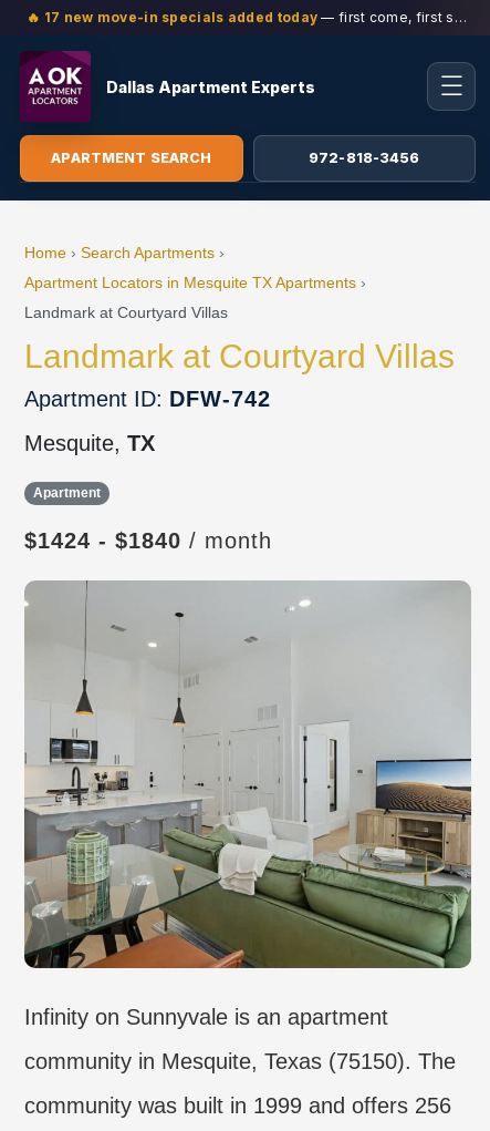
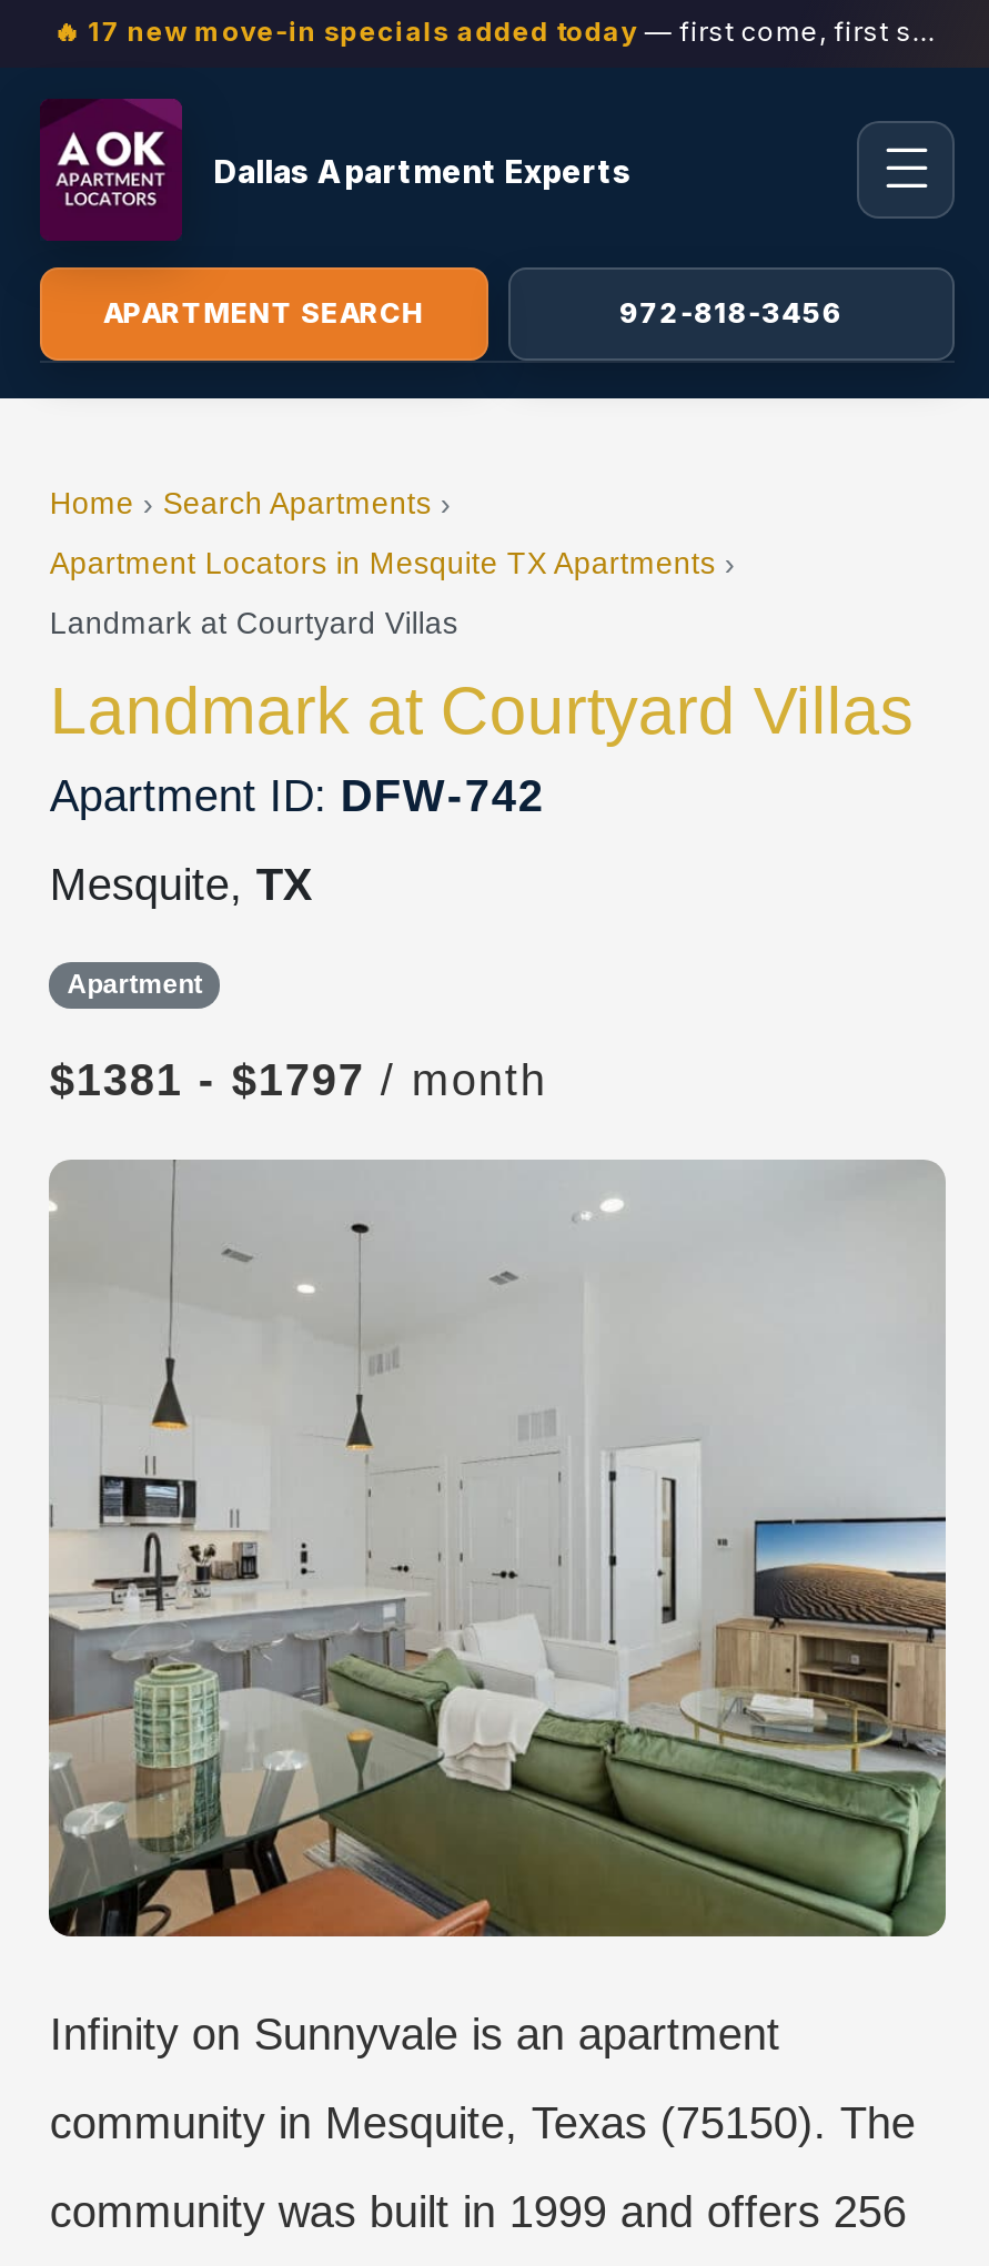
- $1424 - $1840 / month
+ $1381 - $1797 / month
